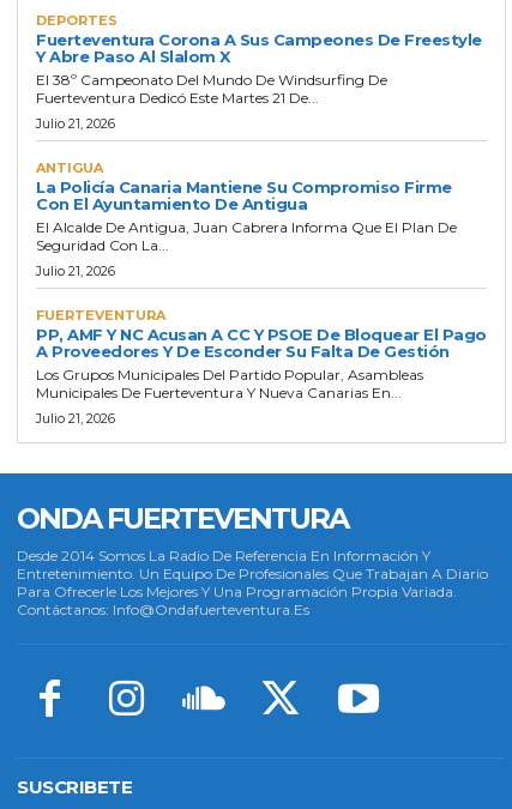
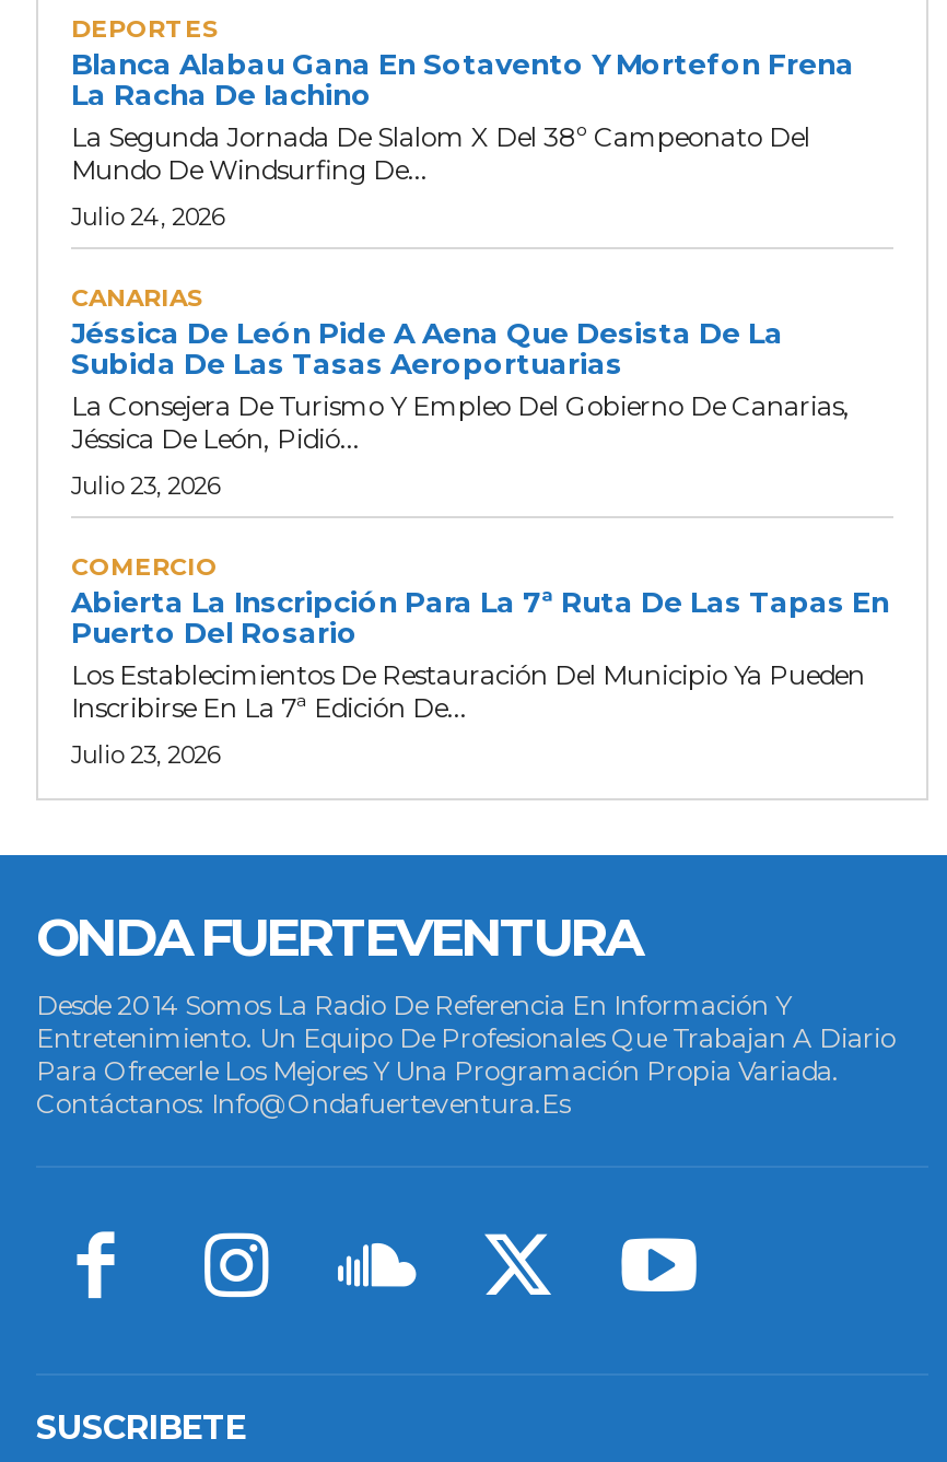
- Fuerteventura Corona A Sus Campeones De Freestyle
- Y Abre Paso Al Slalom X
- El 38º Campeonato Del Mundo De Windsurfing De
- Fuerteventura Dedicó Este Martes 21 De...
+ Blanca Alabau Gana En Sotavento Y Mortefon Frena
+ La Racha De Iachino
+ La Segunda Jornada De Slalom X Del 38º Campeonato Del
+ Mundo De Windsurfing De...

- Julio 21, 2026
+ Julio 24, 2026

- ANTIGUA
- La Policía Canaria Mantiene Su Compromiso Firme
- Con El Ayuntamiento De Antigua
- El Alcalde De Antigua, Juan Cabrera Informa Que El Plan De
- Seguridad Con La...
+ CANARIAS
+ Jéssica De León Pide A Aena Que Desista De La
+ Subida De Las Tasas Aeroportuarias
+ La Consejera De Turismo Y Empleo Del Gobierno De Canarias,
+ Jéssica De León, Pidió...

- Julio 21, 2026
+ Julio 23, 2026

- FUERTEVENTURA
- PP, AMF Y NC Acusan A CC Y PSOE De Bloquear El Pago
- A Proveedores Y De Esconder Su Falta De Gestión
- Los Grupos Municipales Del Partido Popular, Asambleas
- Municipales De Fuerteventura Y Nueva Canarias En...
+ COMERCIO
+ Abierta La Inscripción Para La 7ª Ruta De Las Tapas En
+ Puerto Del Rosario
+ Los Establecimientos De Restauración Del Municipio Ya Pueden
+ Inscribirse En La 7ª Edición De...

- Julio 21, 2026
+ Julio 23, 2026
